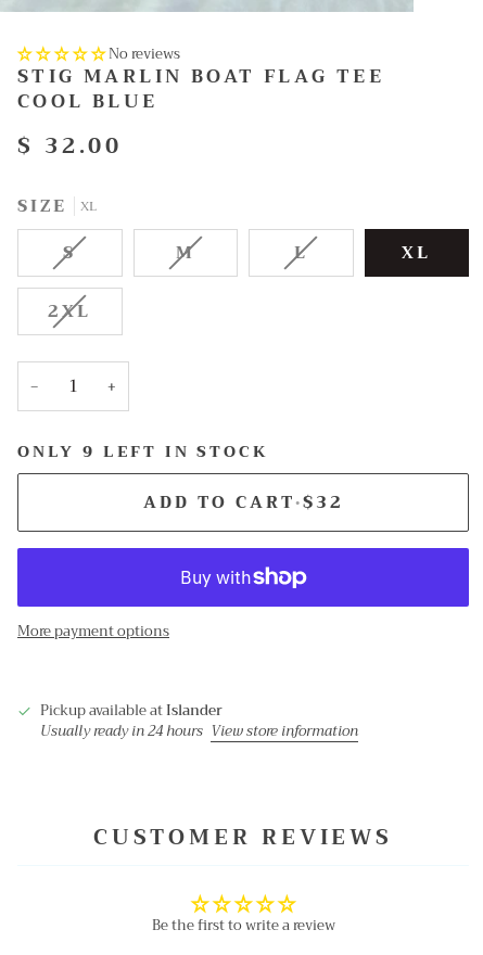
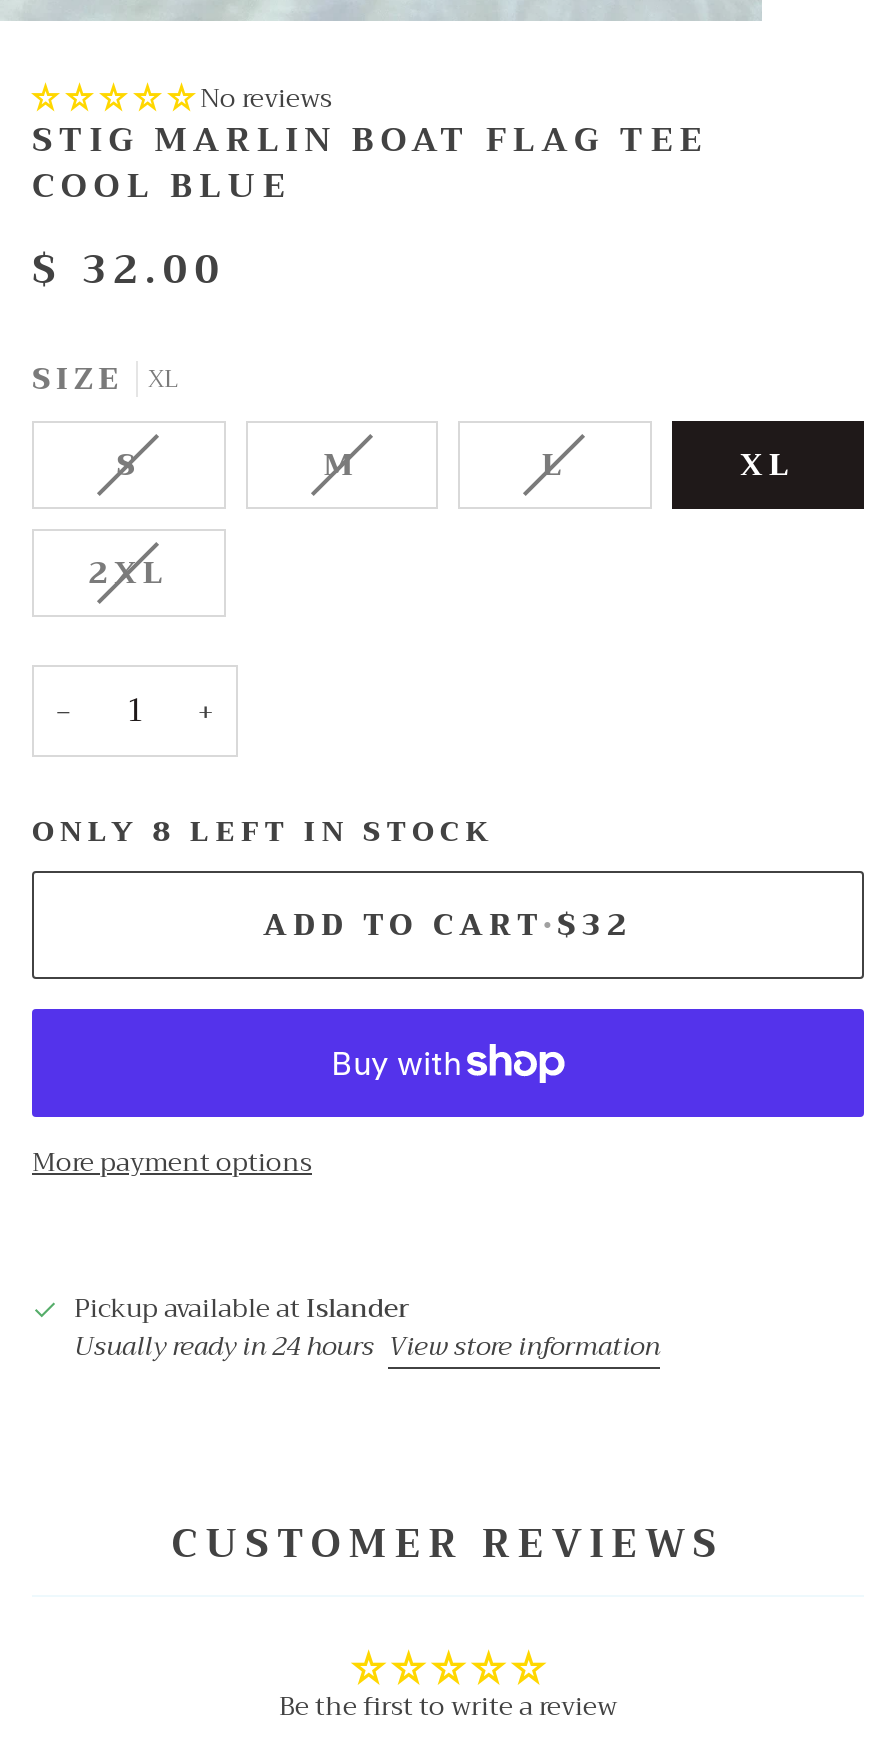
- ONLY 9 LEFT IN STOCK
+ ONLY 8 LEFT IN STOCK
